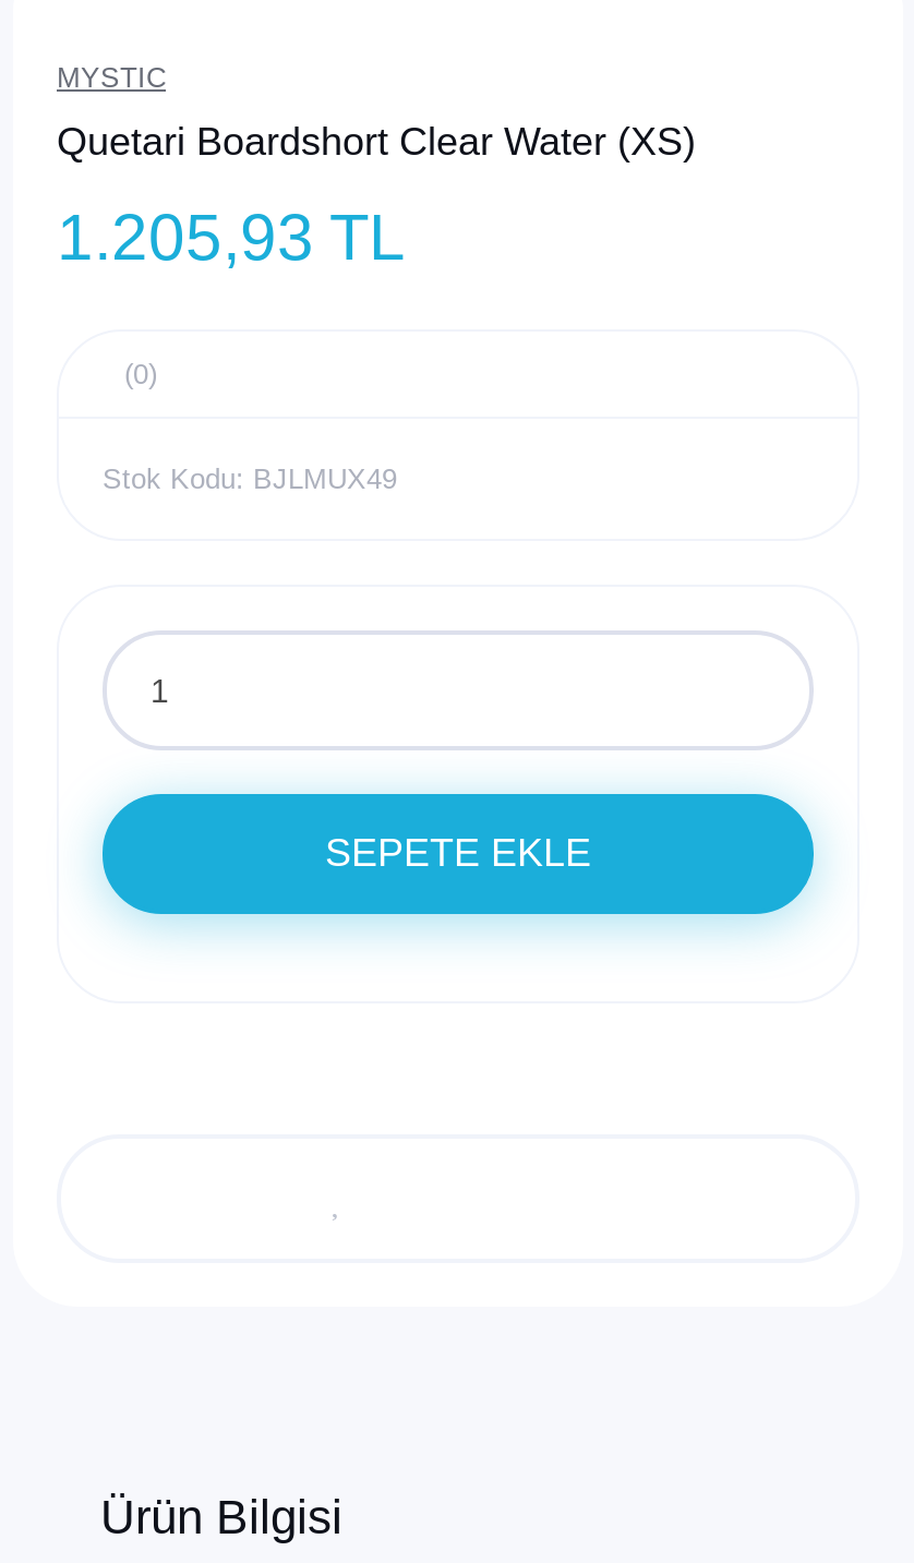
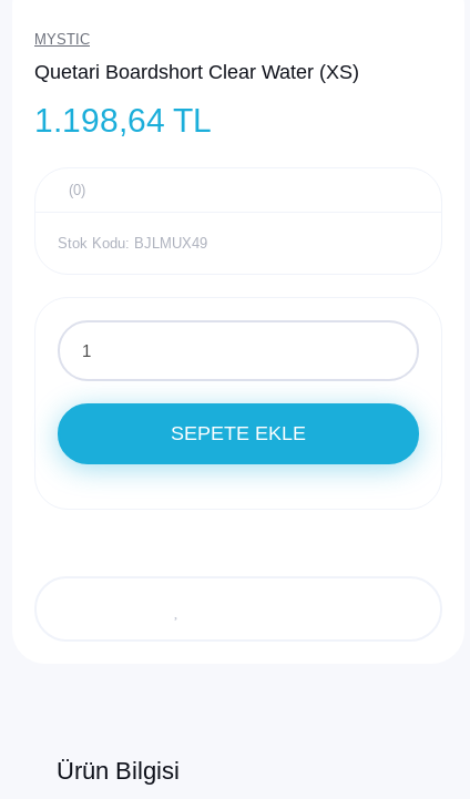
- 1.205,93 TL
+ 1.198,64 TL
